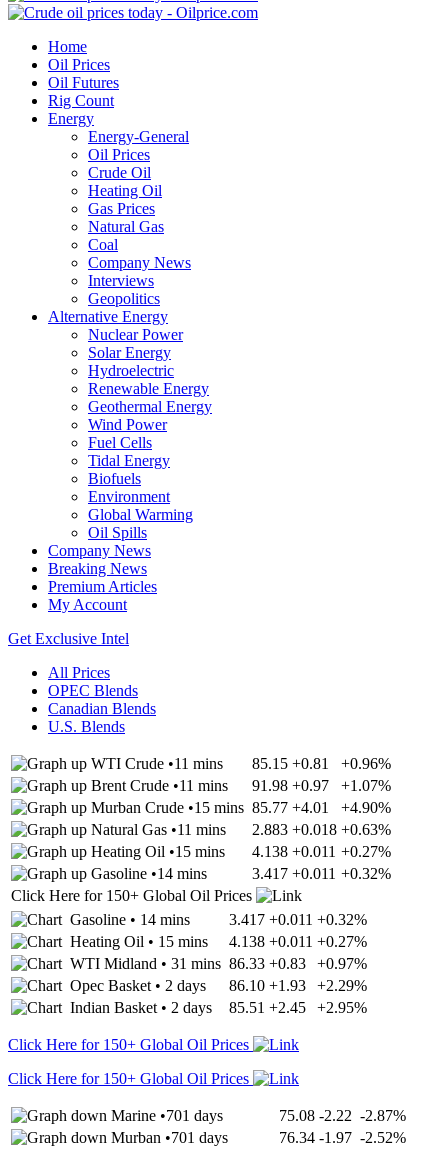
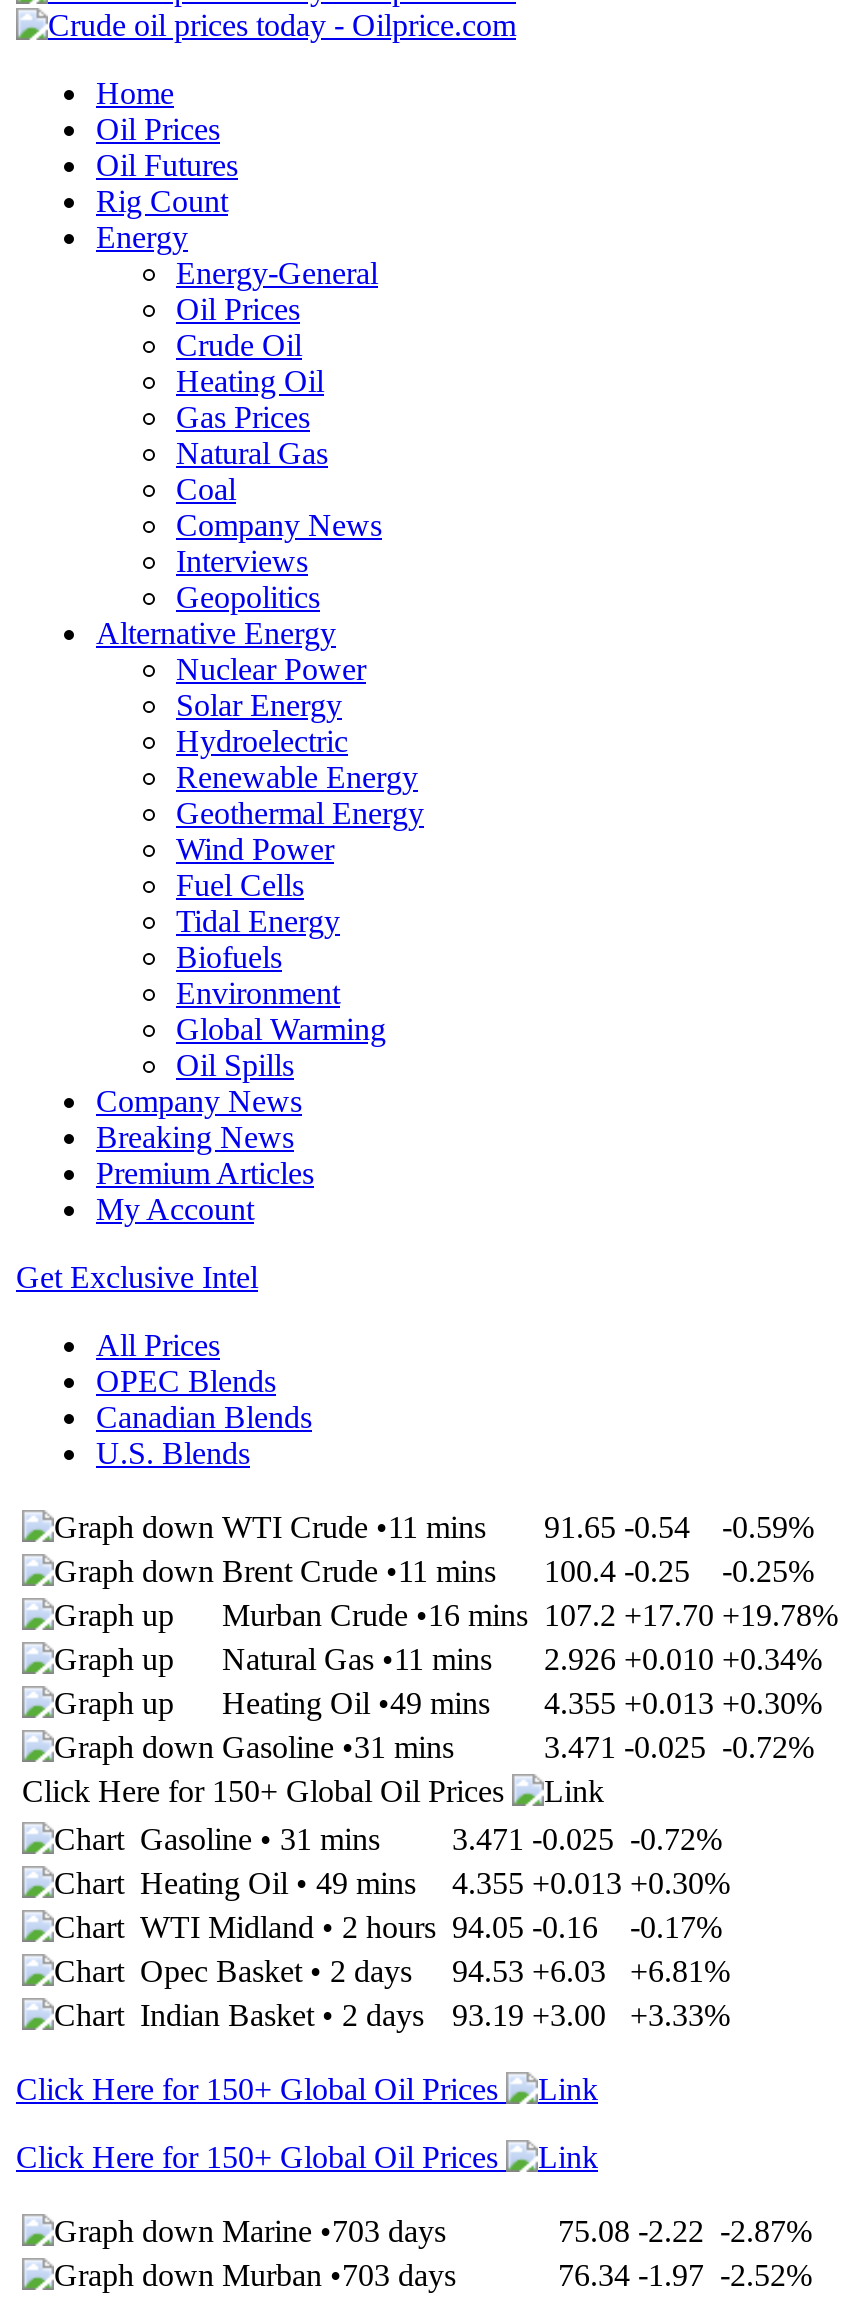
- 85.15 +0.81
+ 91.65 -0.54

- +0.96%
+ -0.59%

- 91.98 +0.97
- +1.07%
- Murban Crude • 15 mins 85.77 +4.01
- +4.90%
+ 100.4 -0.25
+ -0.25%
+ Murban Crude •16 mins 107.2 +17.70 +19.78%

- Natural Gas •11 mins 2.883 +0.018 +0.63%
+ Natural Gas •11 mins 2.926 +0.010 +0.34%

- Heating Oil •15 mins
+ Heating Oil •49 mins

- 4.138 +0.011 +0.27%
+ 4.355 +0.013 +0.30%

- Gasoline •14 mins
+ Gasoline •31 mins

- 3.417 +0.011 +0.32%
+ 3.471 -0.025 -0.72%

- Gasoline • 14 mins
+ Gasoline • 31 mins

- 3.417 +0.011 +0.32%
+ 3.471 -0.025 -0.72%

- Heating Oil • 15 mins
+ Heating Oil • 49 mins

- 4.138 +0.011 +0.27%
+ 4.355 +0.013 +0.30%

- WTI Midland • 31 mins 86.33 +0.83
+ WTI Midland • 2 hours 94.05 -0.16

- +0.97%
+ -0.17%

- 86.10 +1.93
+ 94.53 +6.03

- +2.29%
+ +6.81%

- 85.51 +2.45
+ 93.19 +3.00

- +2.95%
+ +3.33%

- Marine •701 days
+ Marine •703 days

- Murban •701 days
+ Murban •703 days
